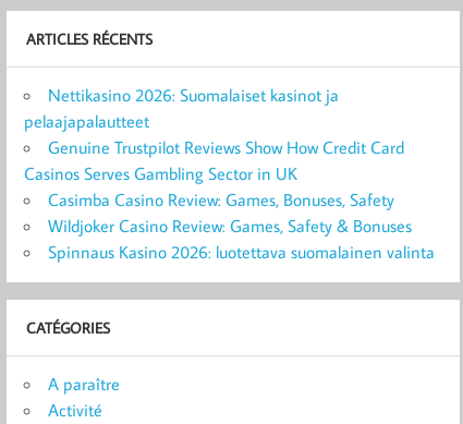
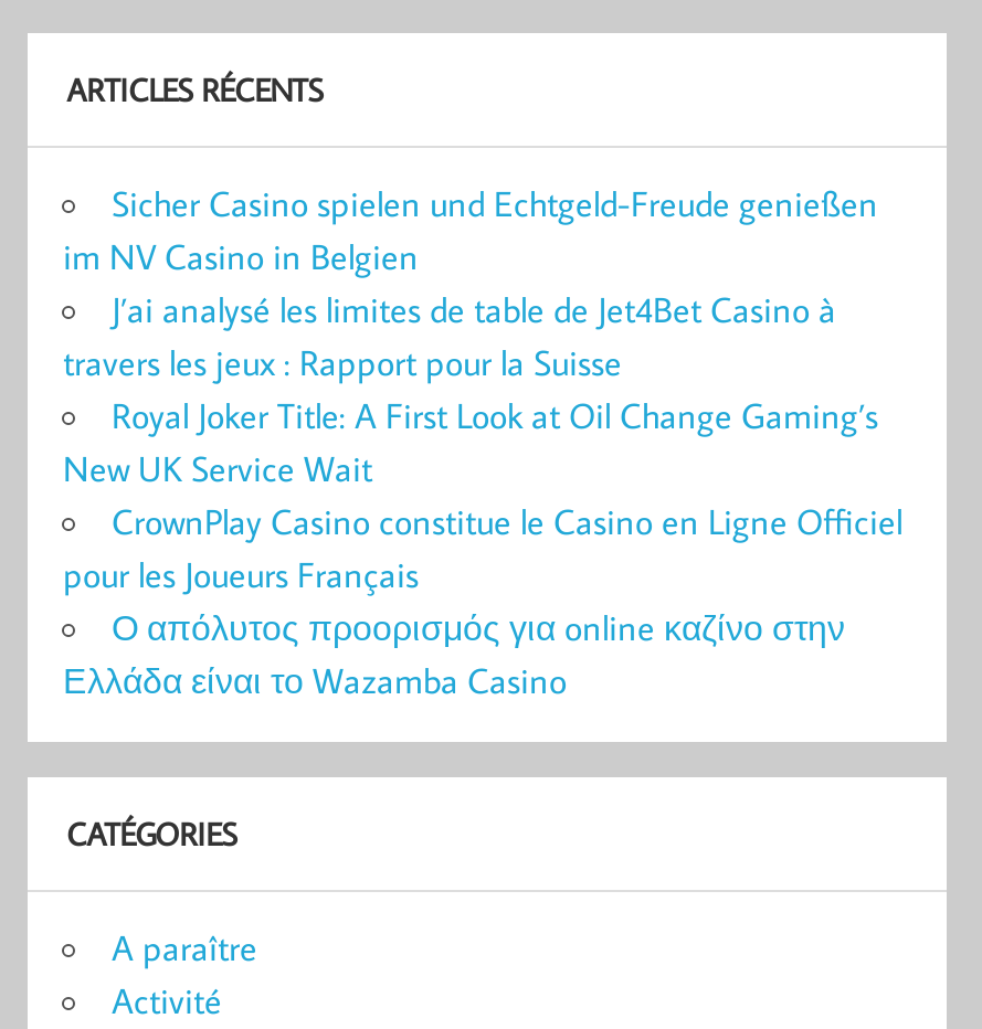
- Nettikasino 2026: Suomalaiset kasinot ja
- pelaajapalautteet
- Genuine Trustpilot Reviews Show How Credit Card
- Casinos Serves Gambling Sector in UK
- Casimba Casino Review: Games, Bonuses, Safety
- Wildjoker Casino Review: Games, Safety & Bonuses
- Spinnaus Kasino 2026: luotettava suomalainen valinta
+ Sicher Casino spielen und Echtgeld-Freude genießen
+ im NV Casino in Belgien
+ J’ai analysé les limites de table de Jet4Bet Casino à
+ travers les jeux : Rapport pour la Suisse
+ Royal Joker Title: A First Look at Oil Change Gaming’s
+ New UK Service Wait
+ CrownPlay Casino constitue le Casino en Ligne Officiel
+ pour les Joueurs Français
+ Ο απόλυτος προορισμός για online καζίνο στην
+ Ελλάδα είναι το Wazamba Casino
